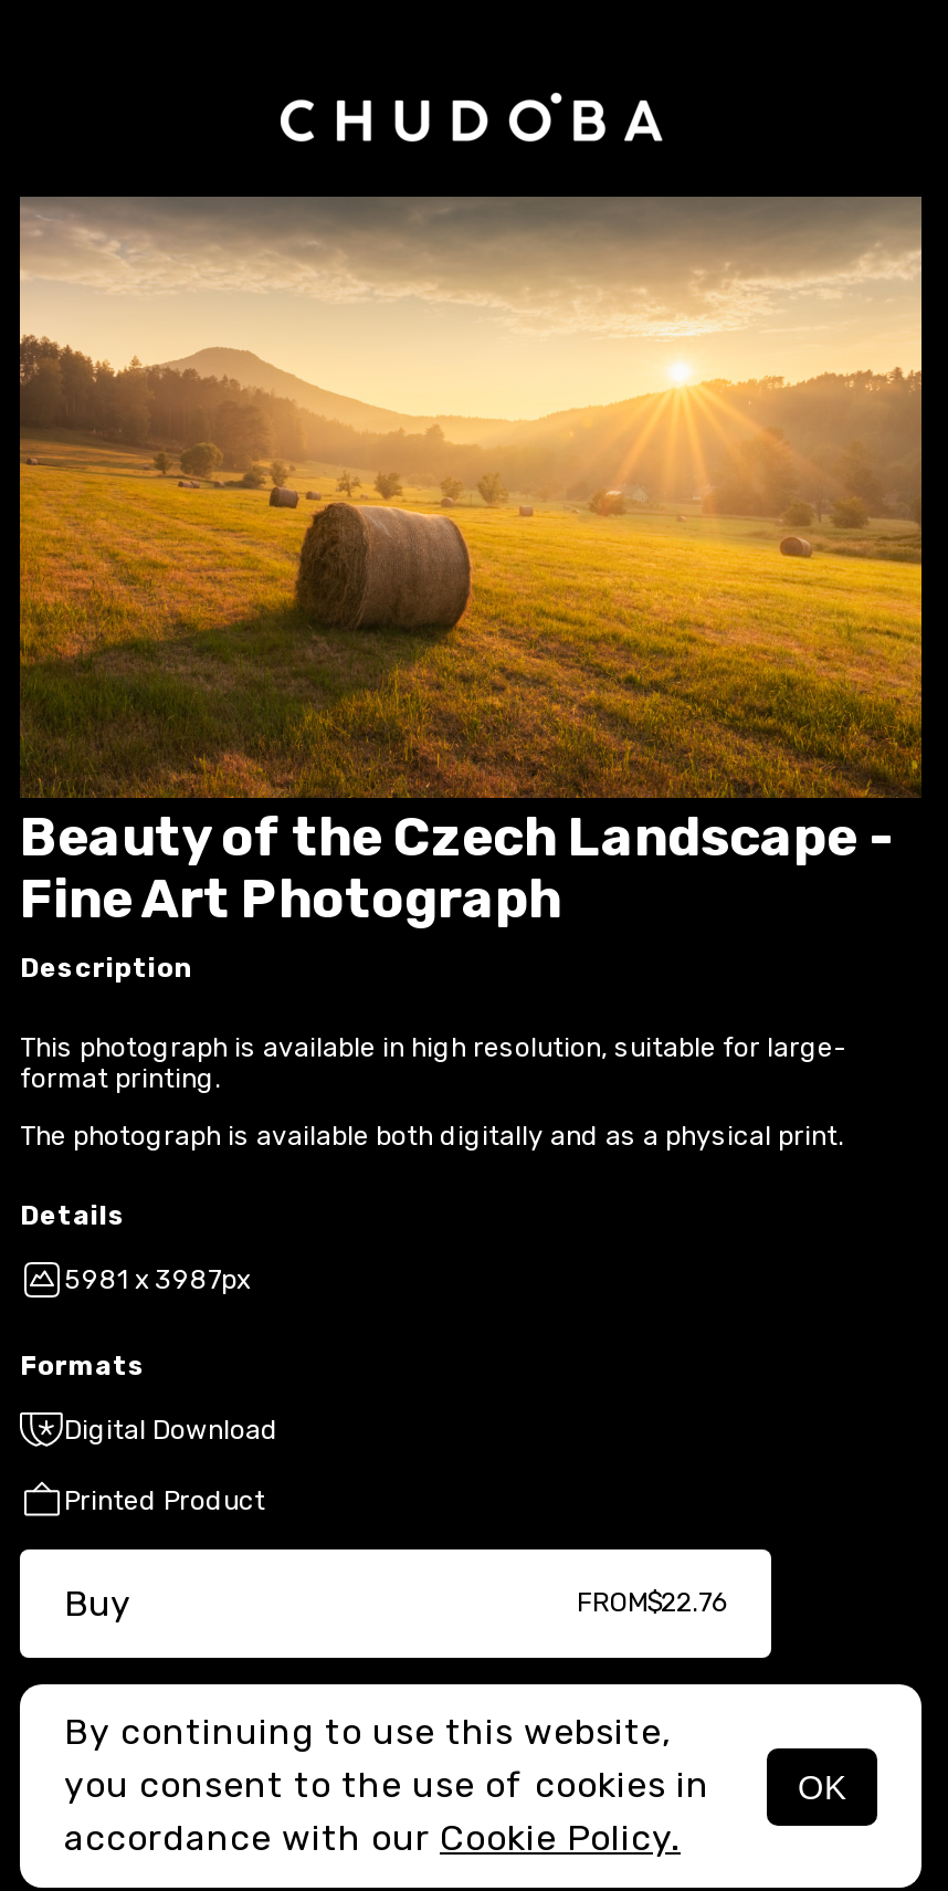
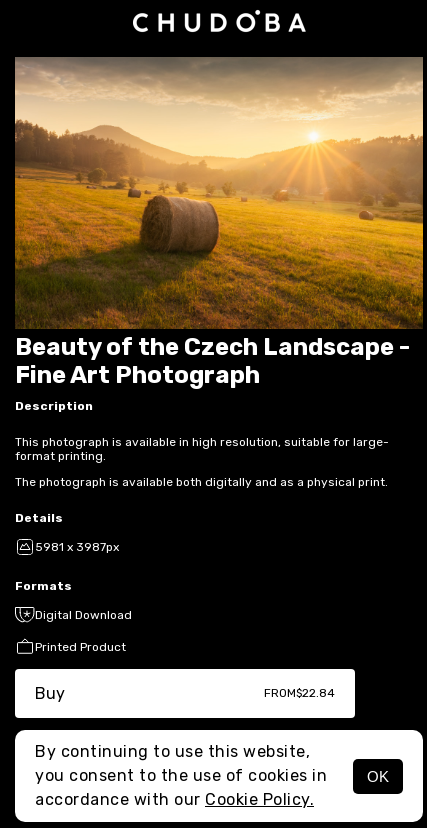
- FROM$22.76
+ FROM$22.84
